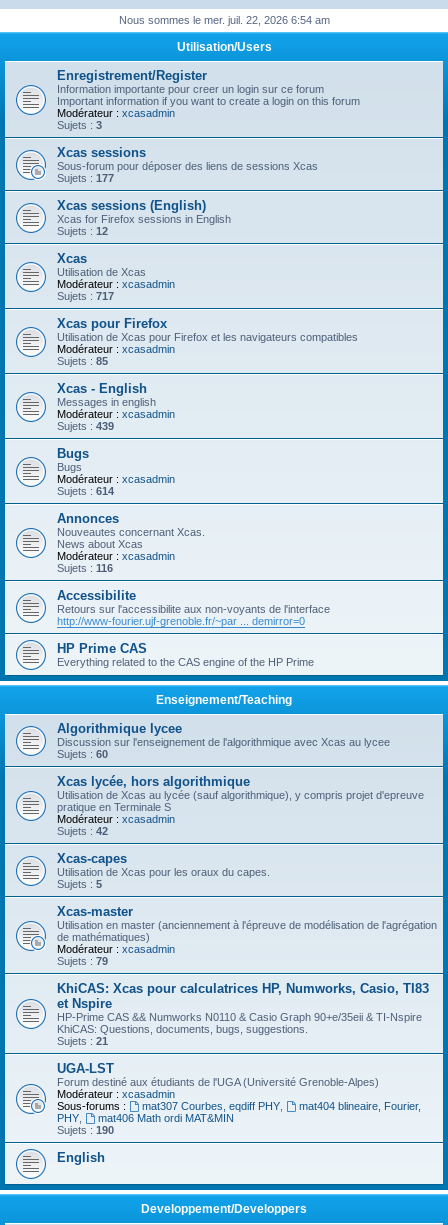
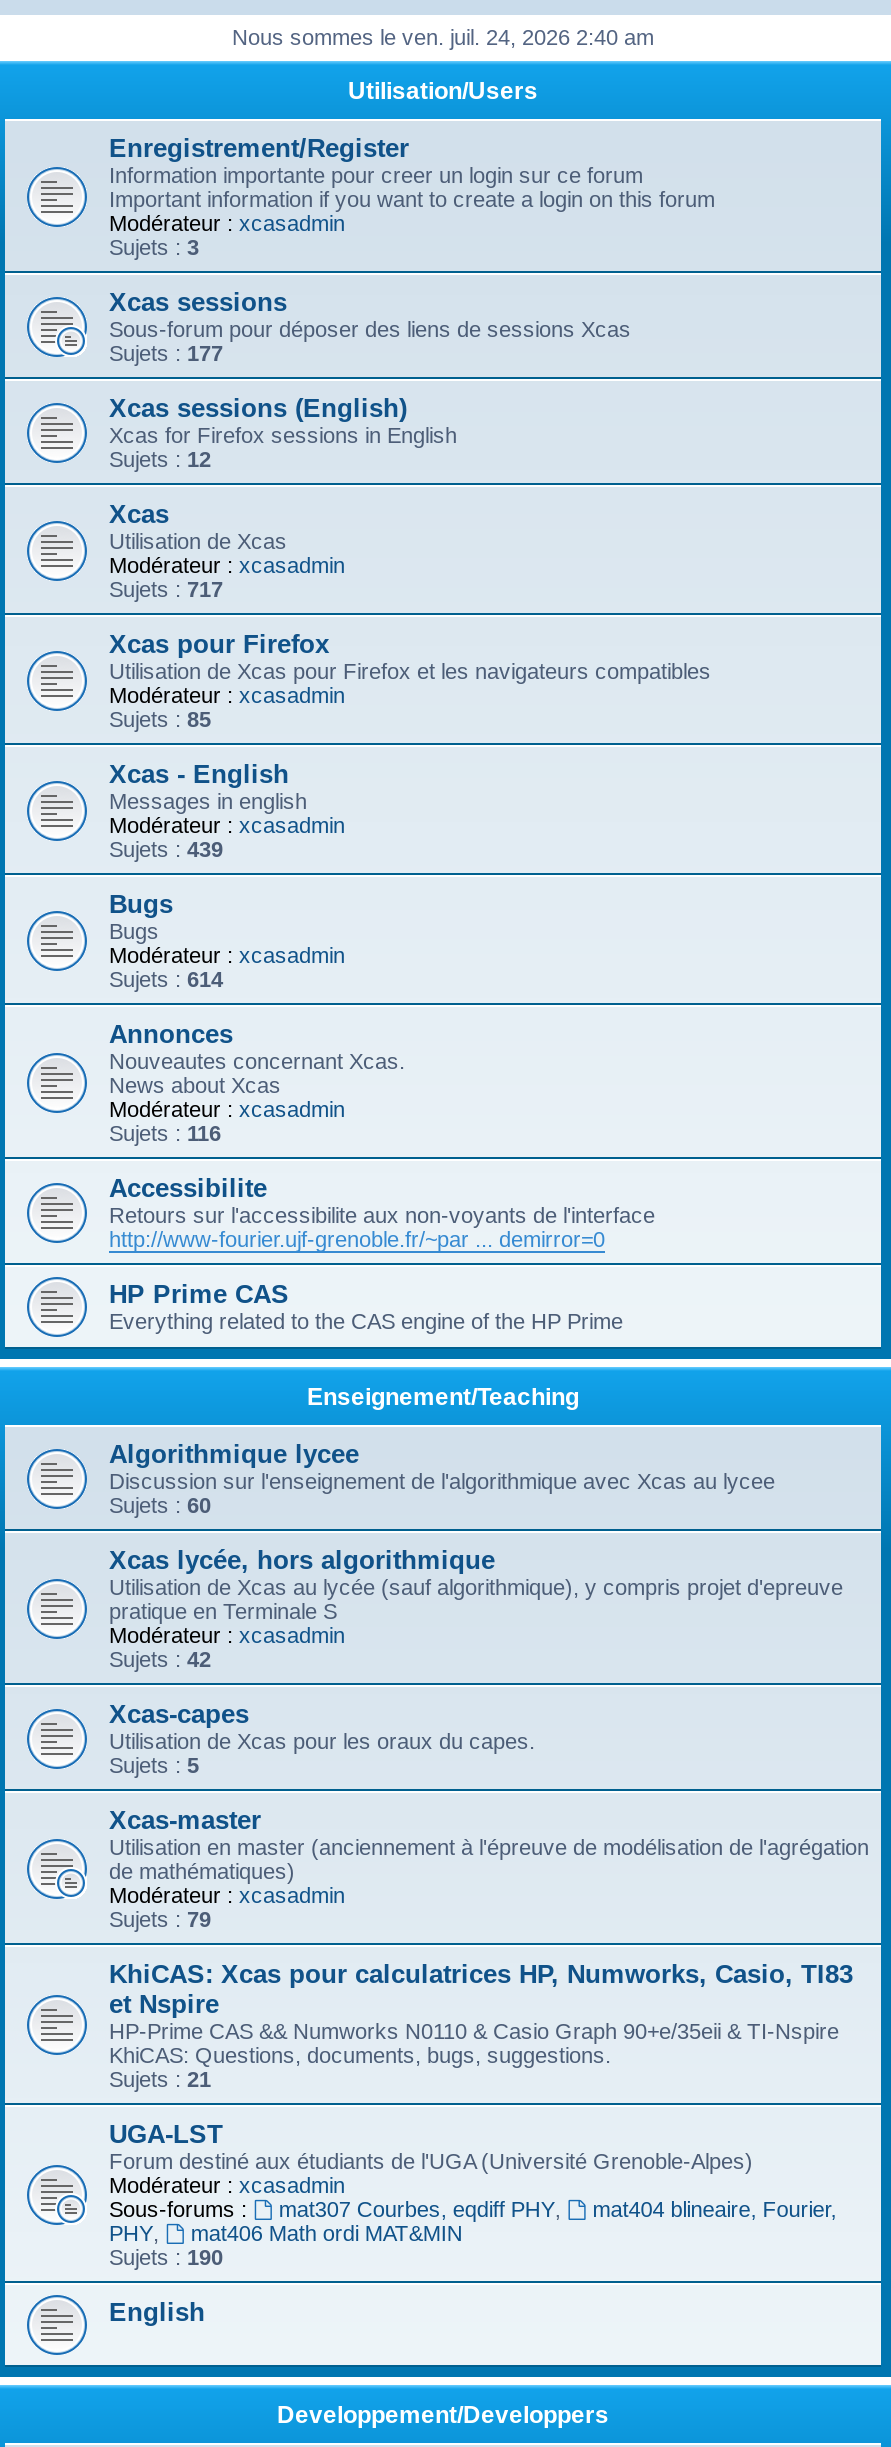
- Nous sommes le mer. juil. 22, 2026 6:54 am
+ Nous sommes le ven. juil. 24, 2026 2:40 am
